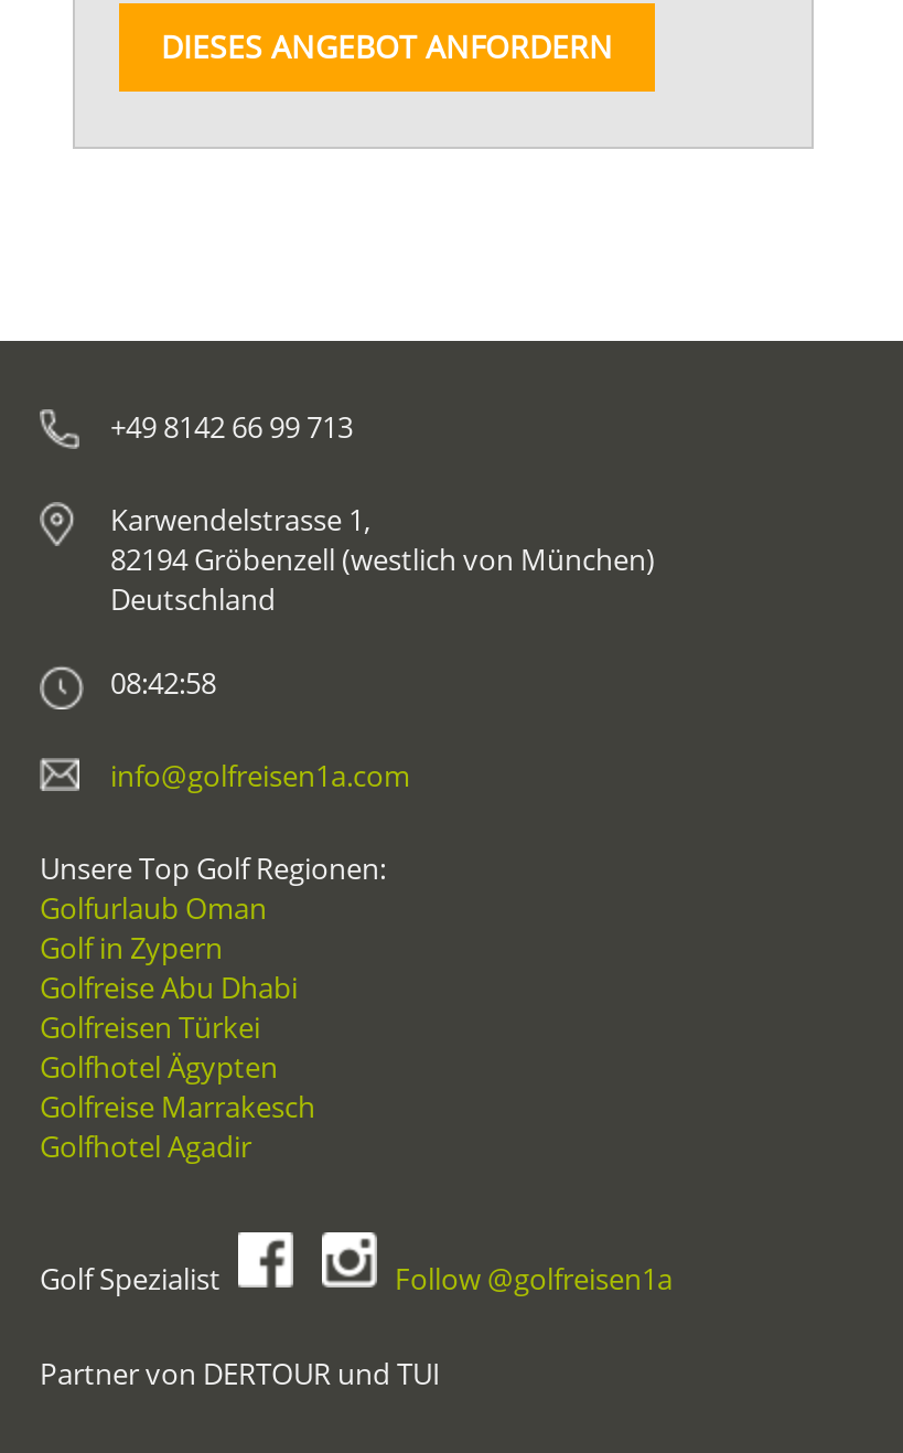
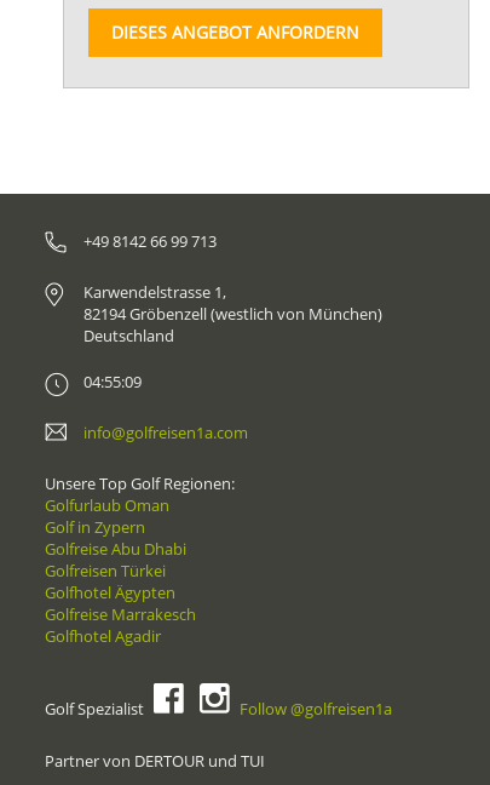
- 08:42:58
+ 04:55:09
